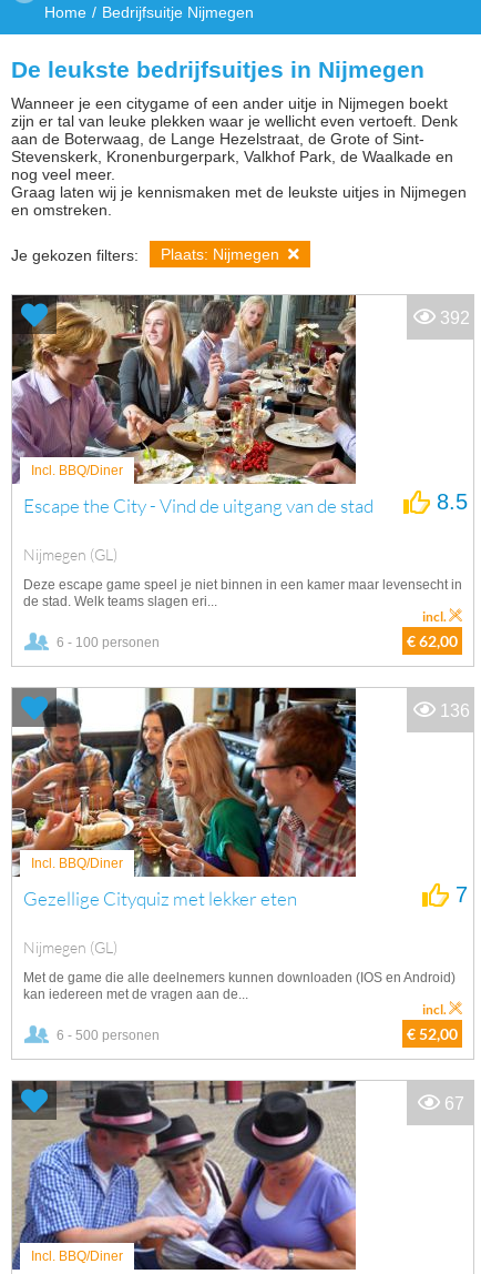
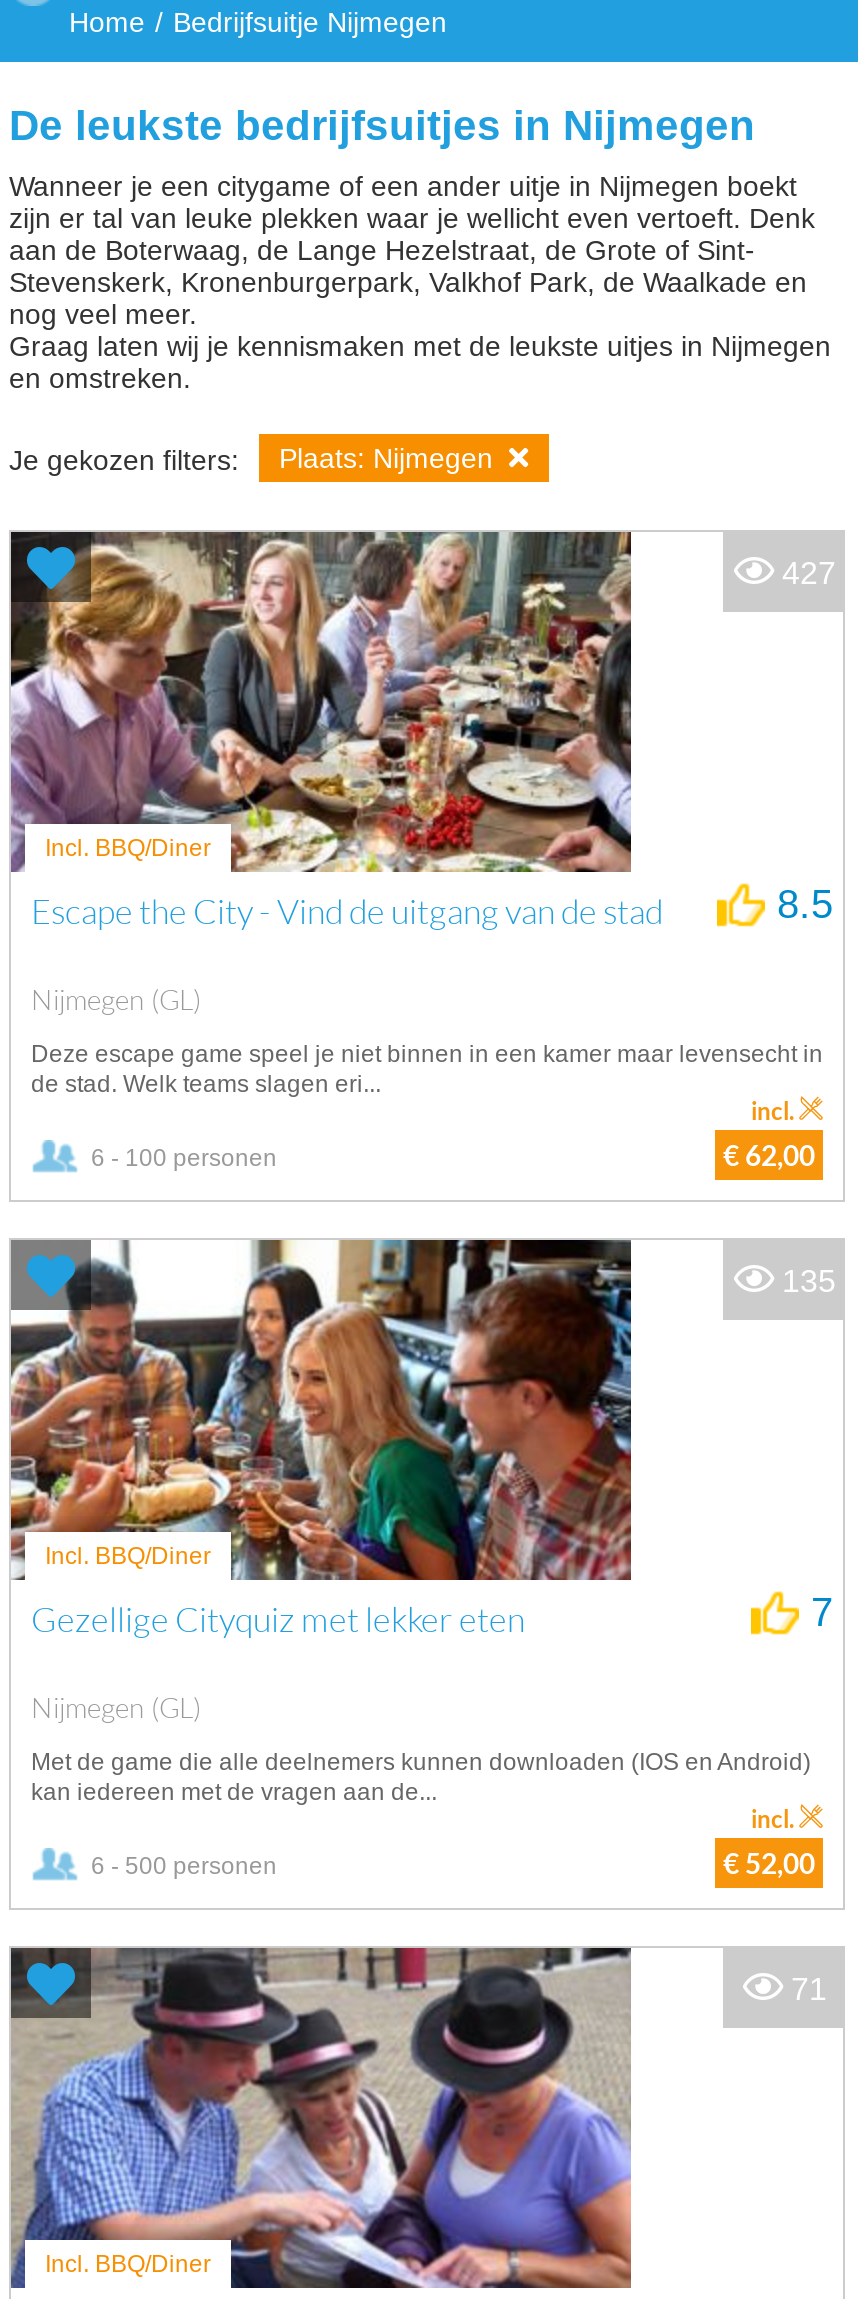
- 392
+ 427

- 136
+ 135

- 67
+ 71
